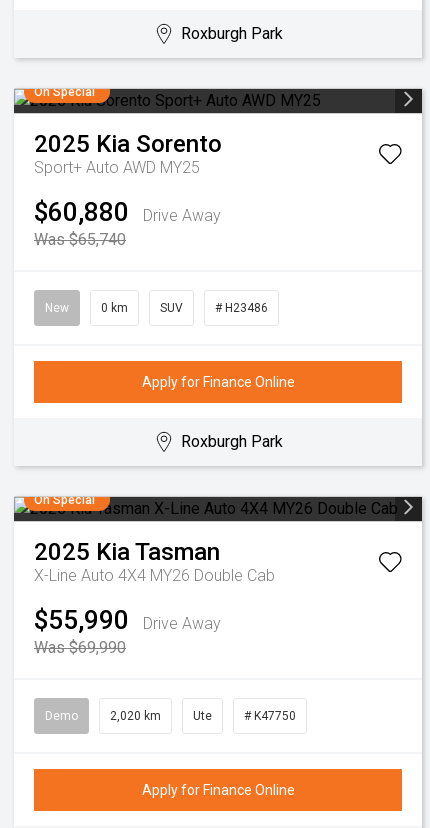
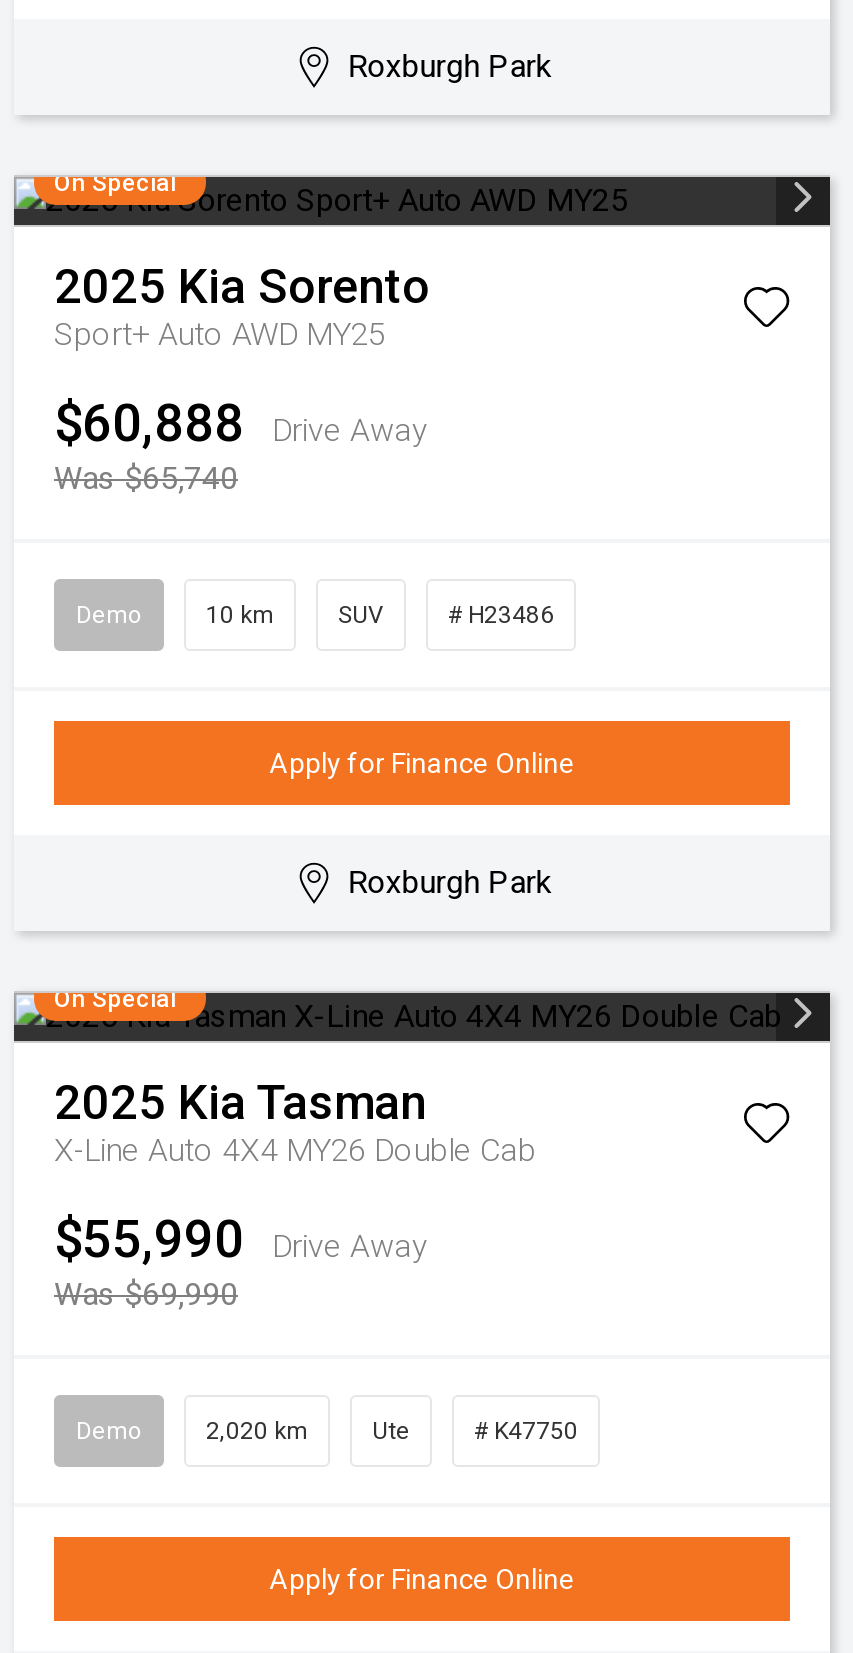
- $60,880 Drive Away
+ $60,888 Drive Away

- New
- 0 km
+ Demo
+ 10 km
